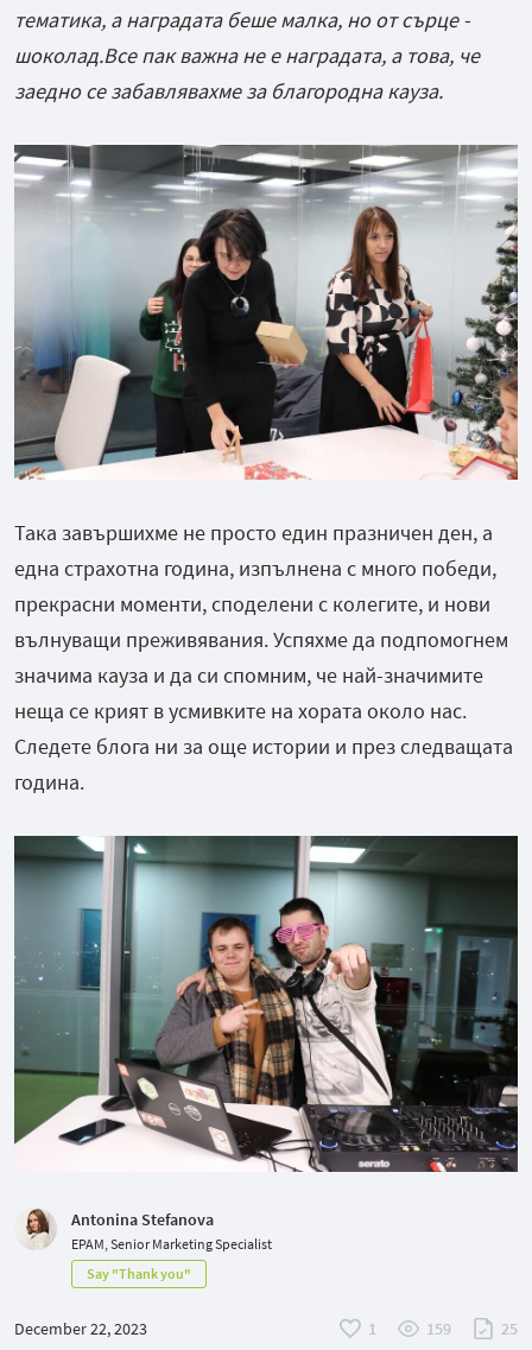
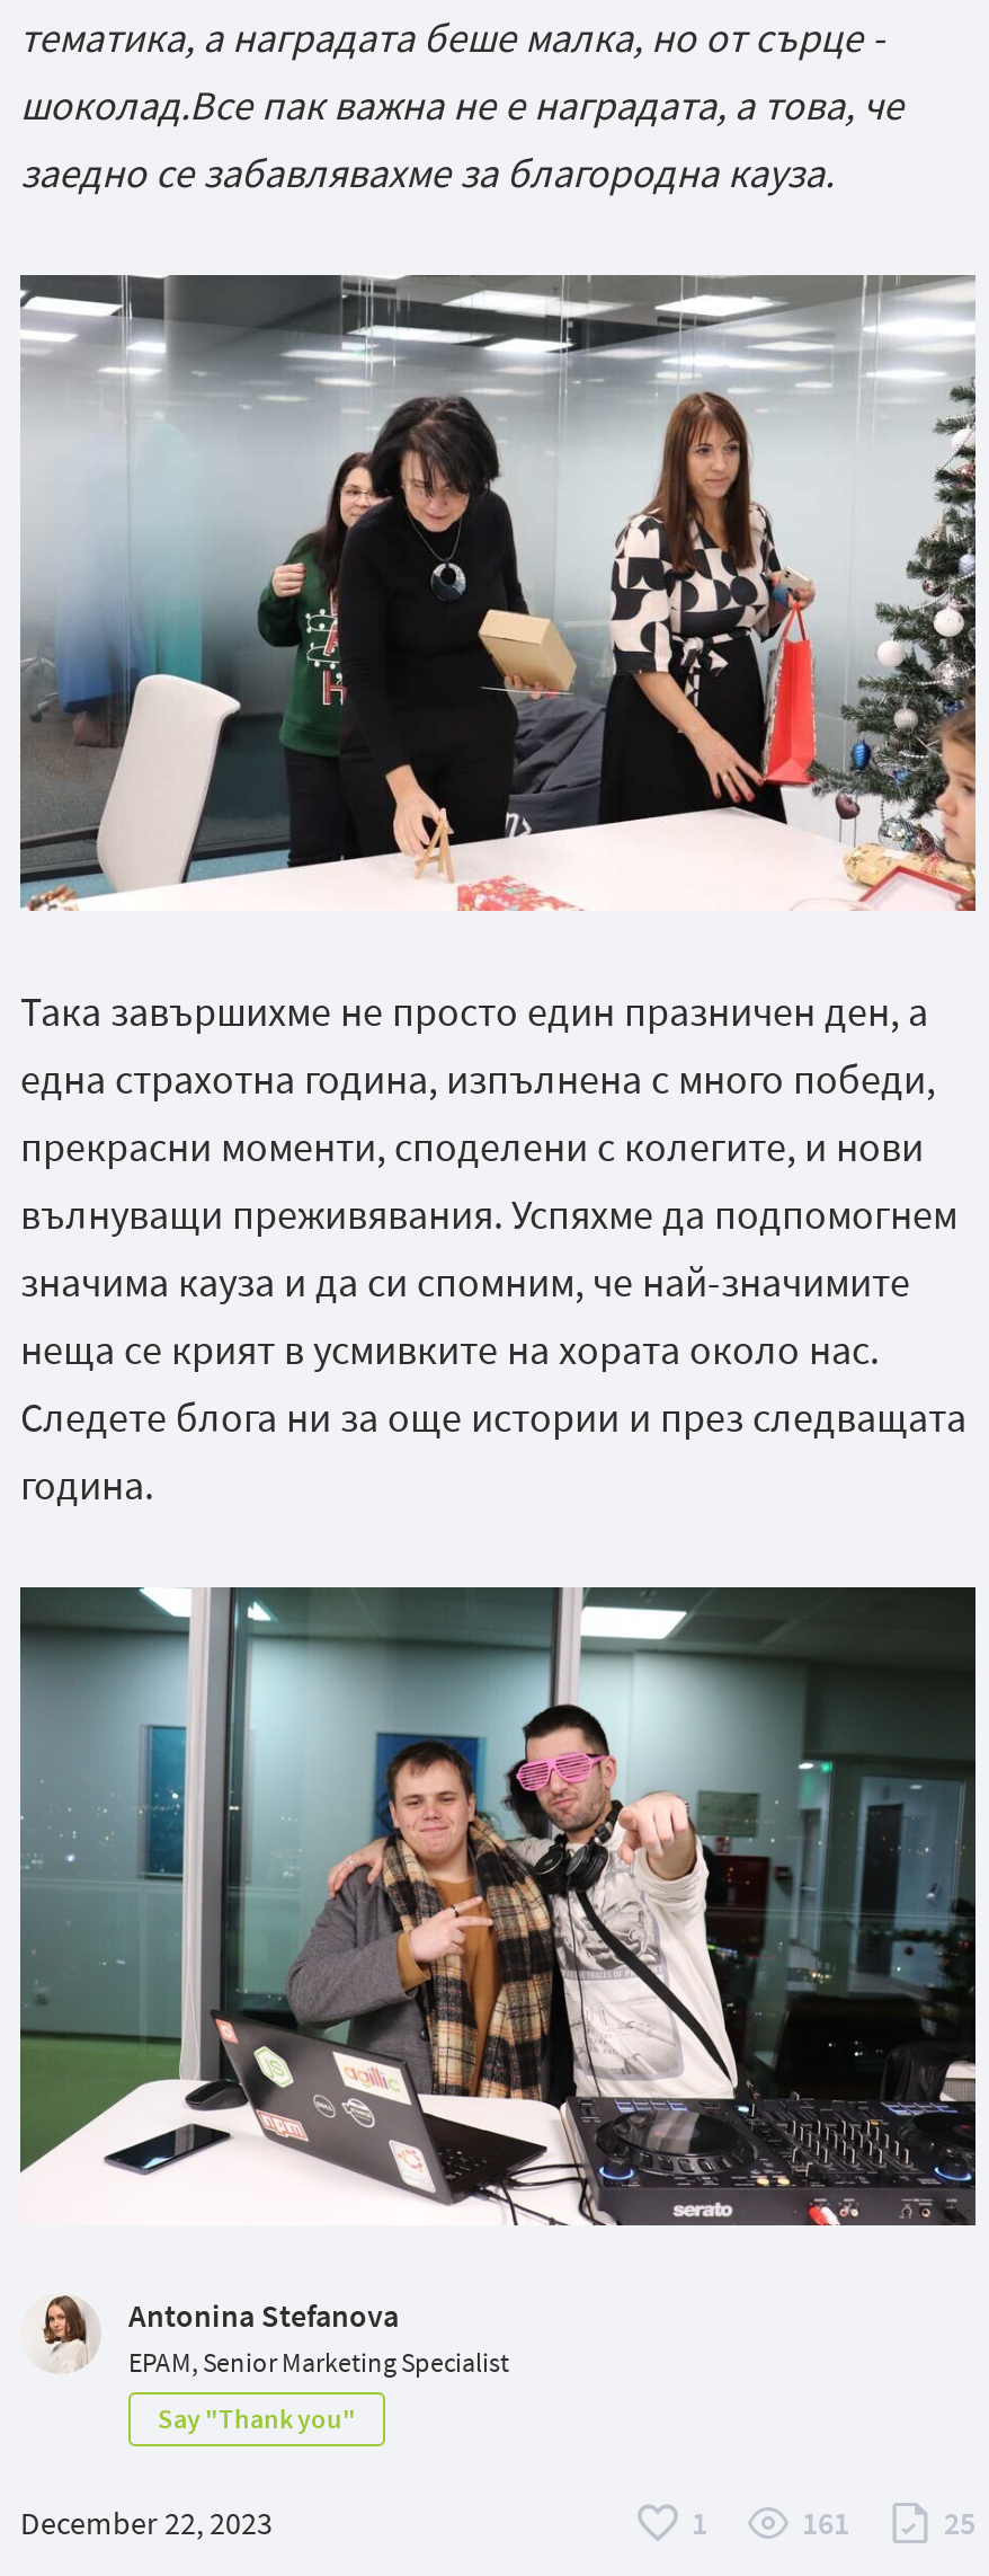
- 159
+ 161
